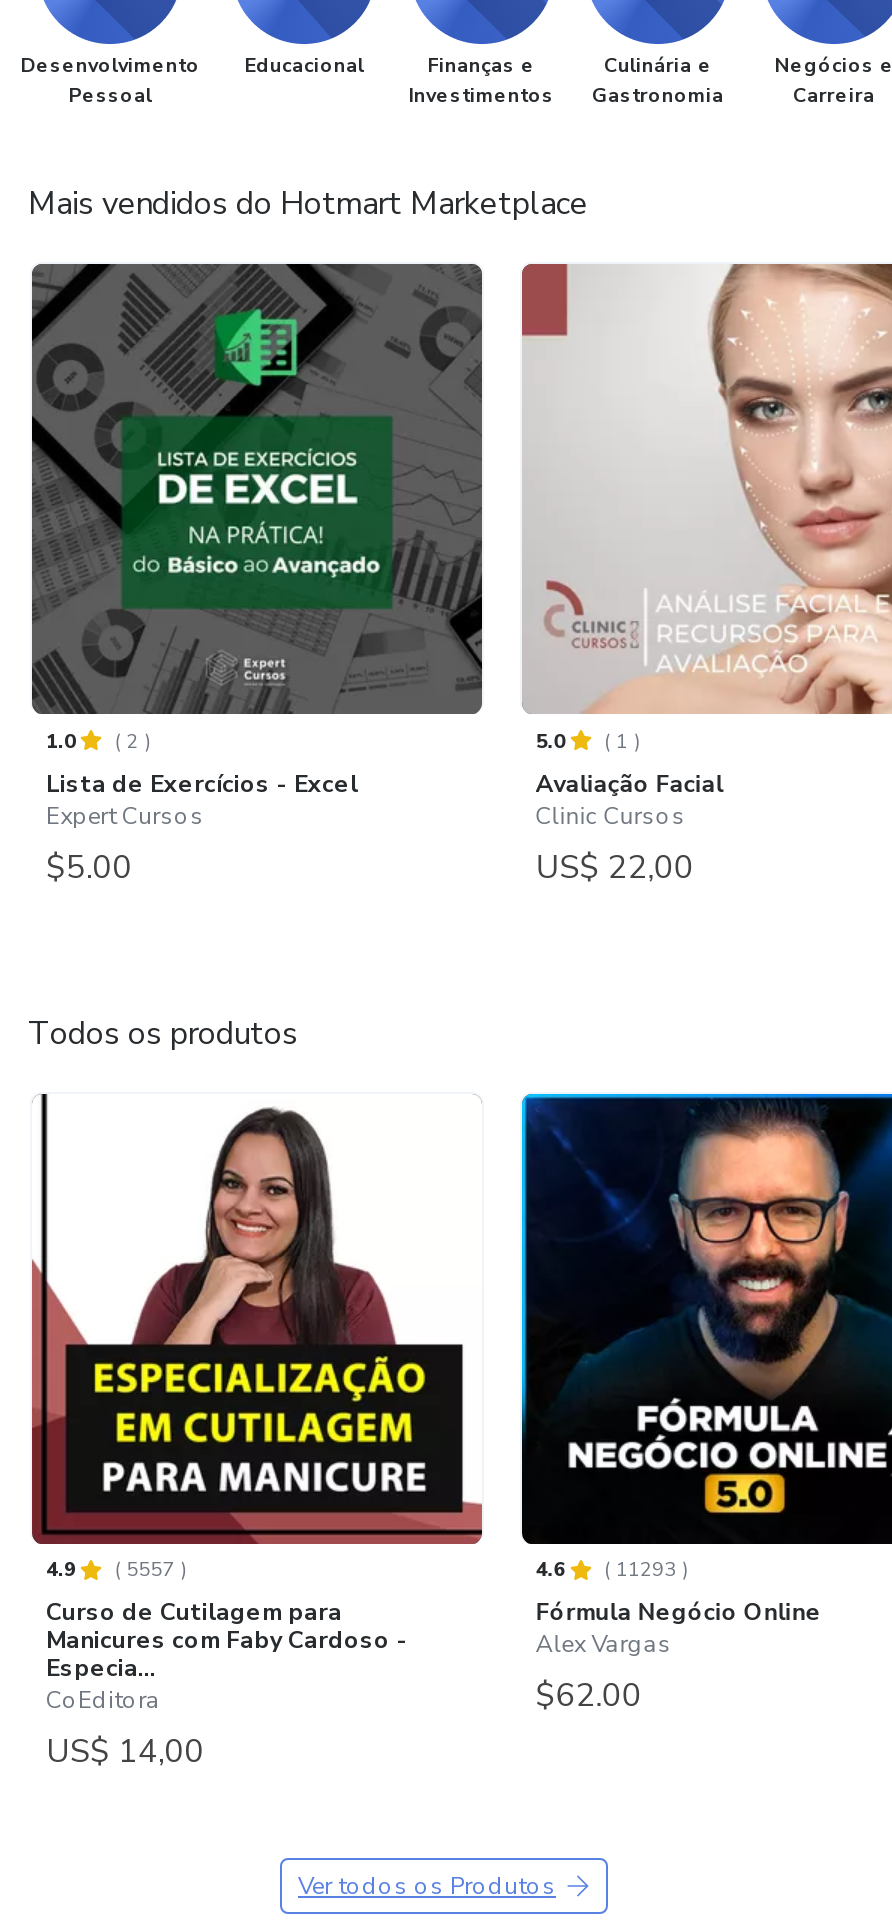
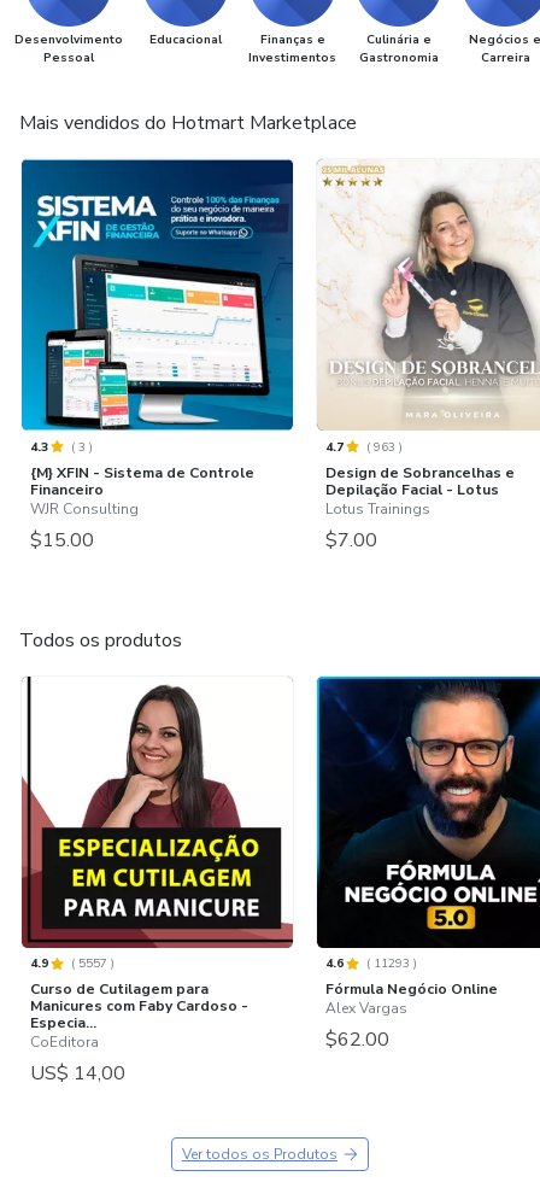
- [image]
- 1.0
- (2)
- Lista de Exercícios - Excel
- Expert Cursos
- $5.00
+ [image]
+ 4.3
+ (3)
+ {M} XFIN - Sistema de Controle
+ Financeiro
+ WJR Consulting
+ $15.00

- [image]
- 5.0
- (1)
- Avaliação Facial
- Clinic Cursos
- US$ 22,00
+ [image]
+ 4.7
+ (963)
+ Design de Sobrancelhas e
+ Depilação Facial - Lotus
+ Lotus Trainings
+ $7.00
